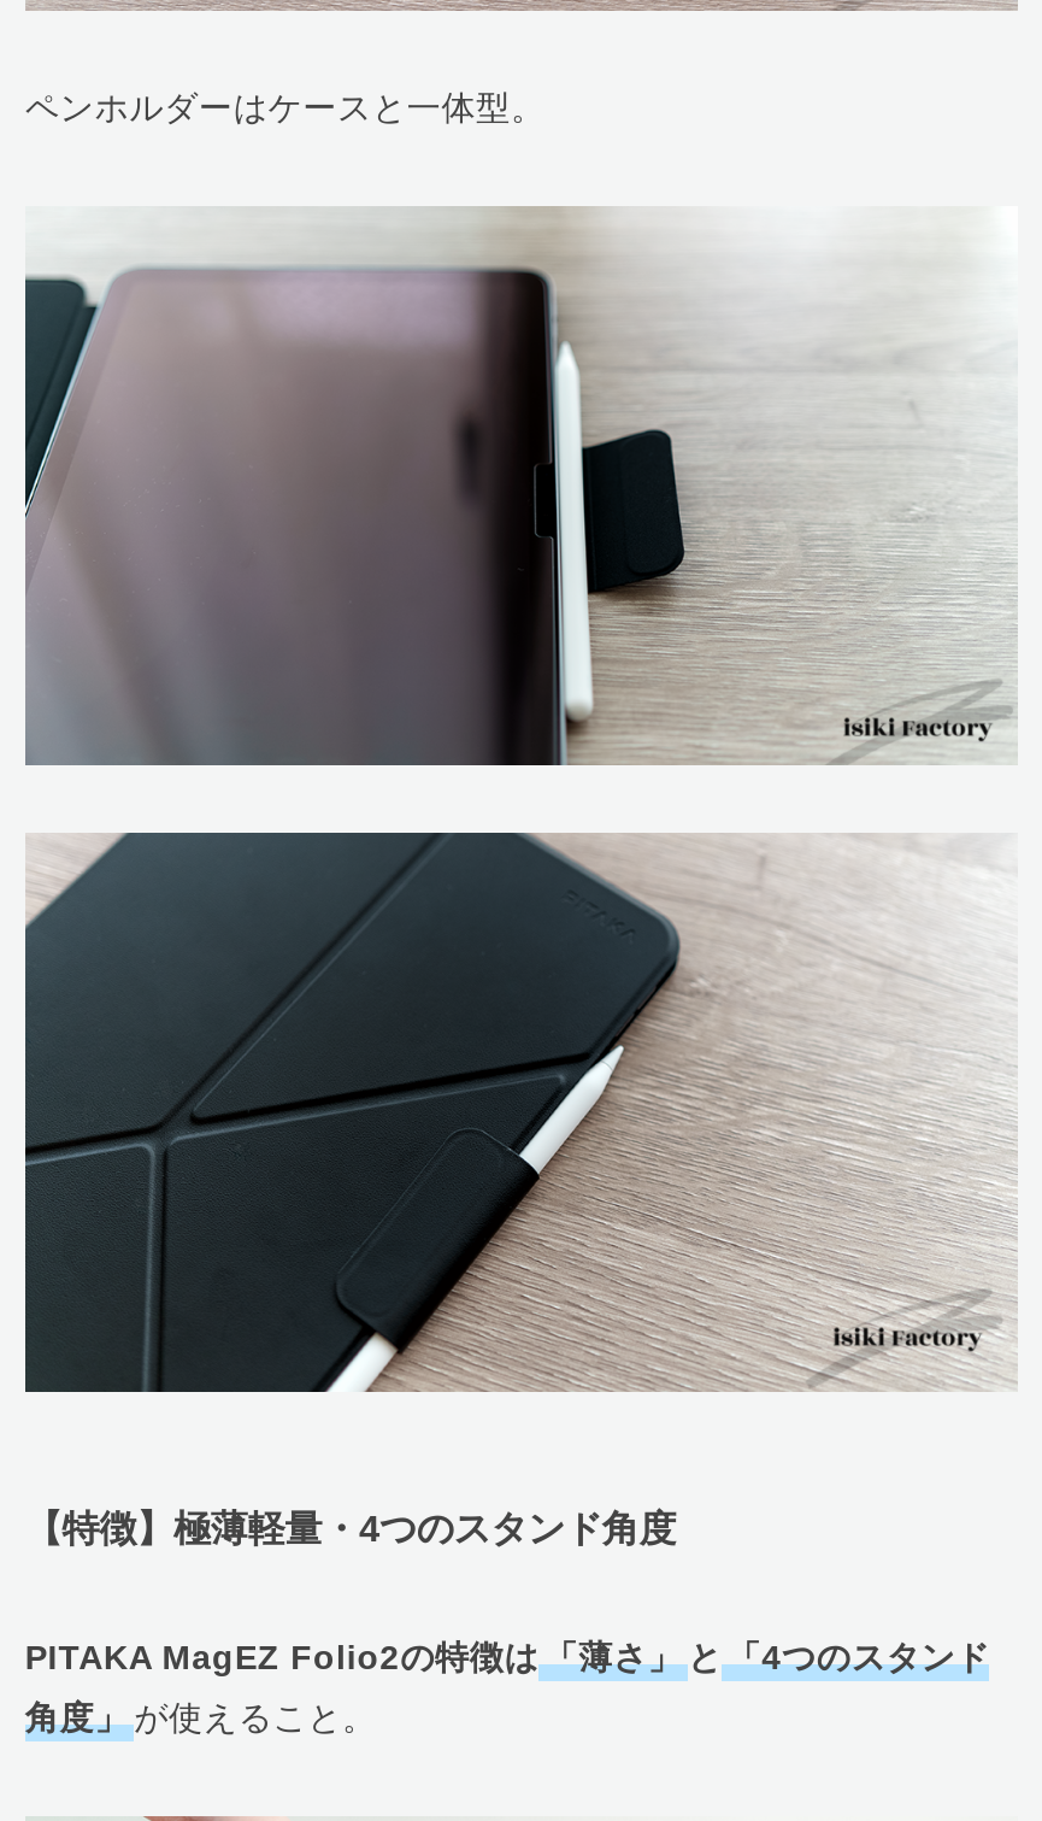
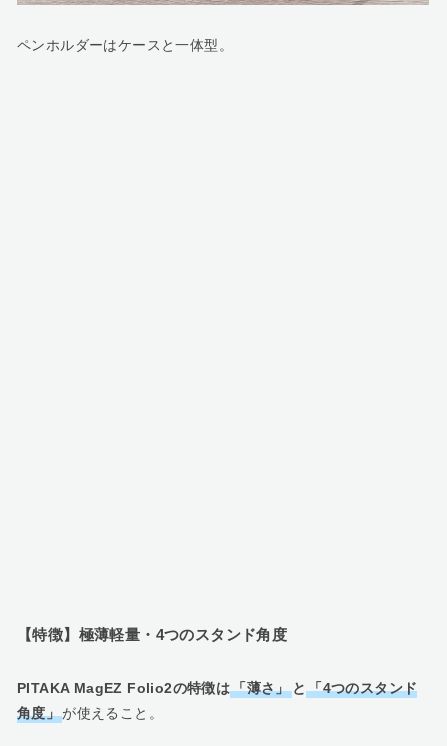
- [image]

- [image]
